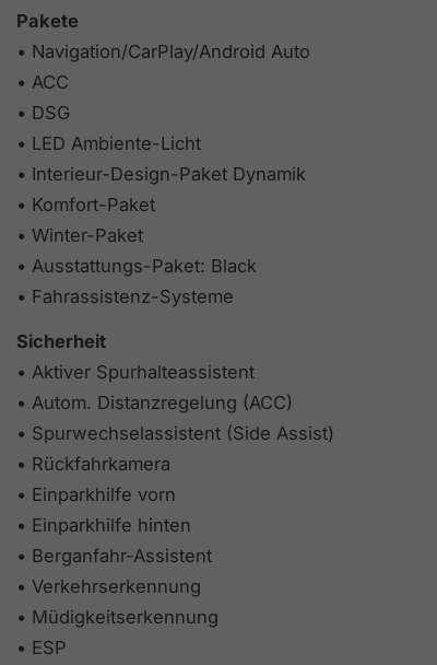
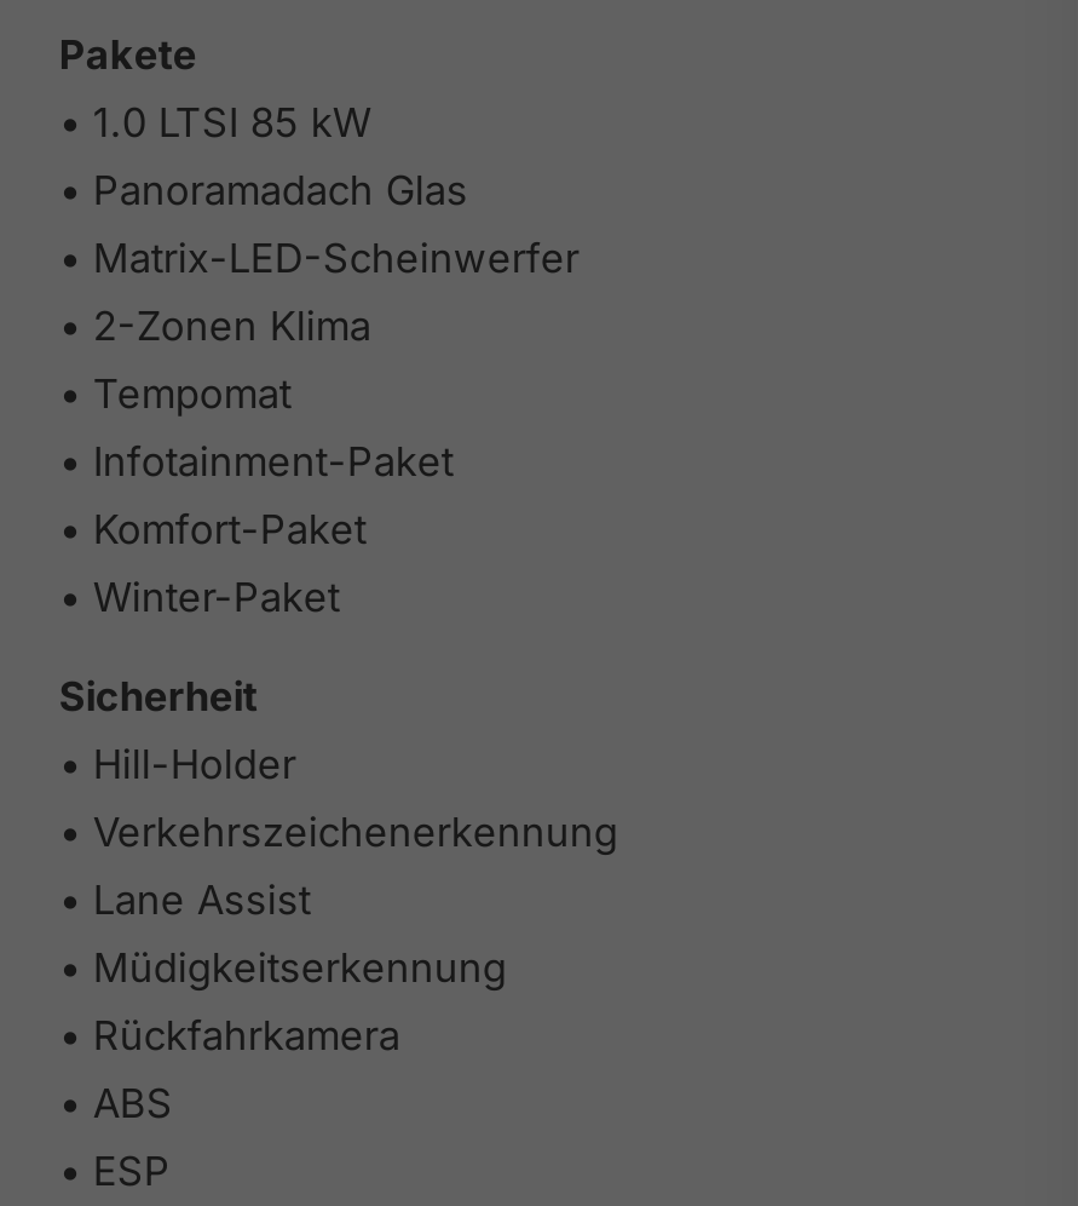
- • Navigation/CarPlay/Android Auto
- • ACC
- • DSG
- • LED Ambiente-Licht
- • Interieur-Design-Paket Dynamik
+ • 1.0 LTSI 85 kW
+ • Panoramadach Glas
+ • Matrix-LED-Scheinwerfer
+ • 2-Zonen Klima
+ • Tempomat
+ • Infotainment-Paket

moved down: • Komfort-Paket | • Winter-Paket

- • Ausstattungs-Paket: Black
- • Fahrassistenz-Systeme

- • Aktiver Spurhalteassistent
- • Autom. Distanzregelung (ACC)
- • Spurwechselassistent (Side Assist)
+ • Hill-Holder
+ • Verkehrszeichenerkennung
+ • Lane Assist

- • Einparkhilfe vorn
- • Einparkhilfe hinten
- • Berganfahr-Assistent
- • Verkehrserkennung
+ • ABS

moved up: • Müdigkeitserkennung
